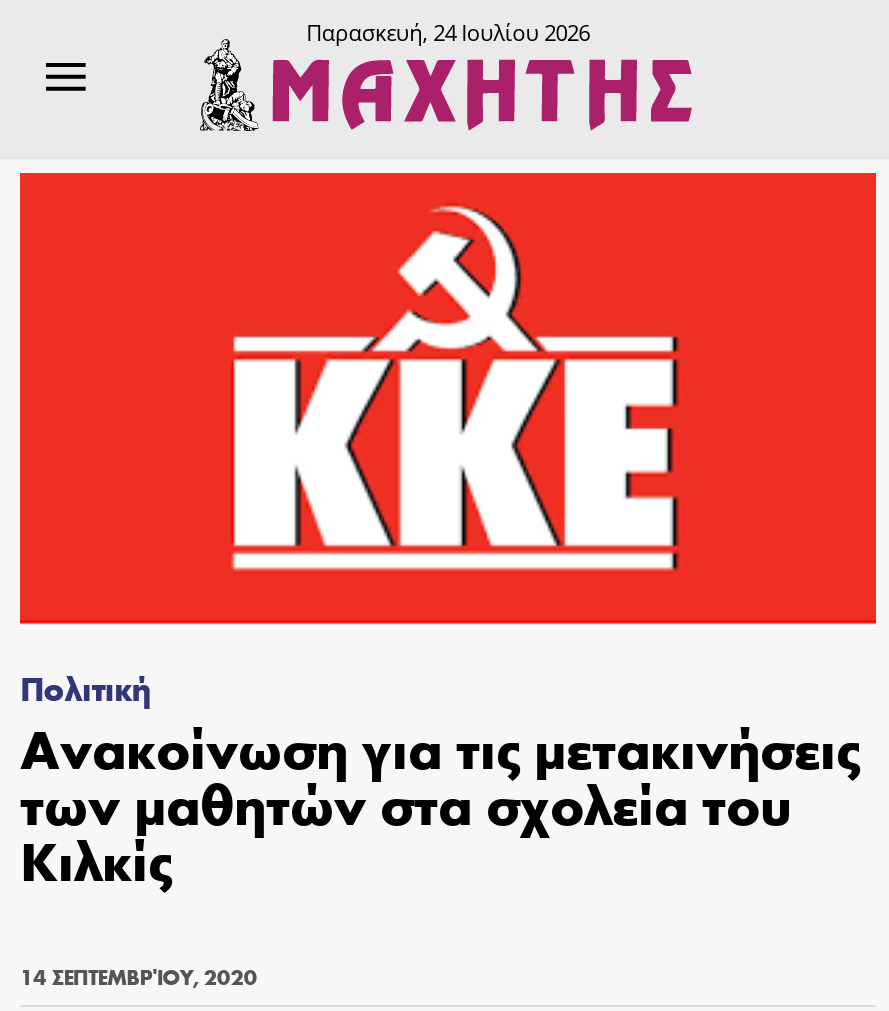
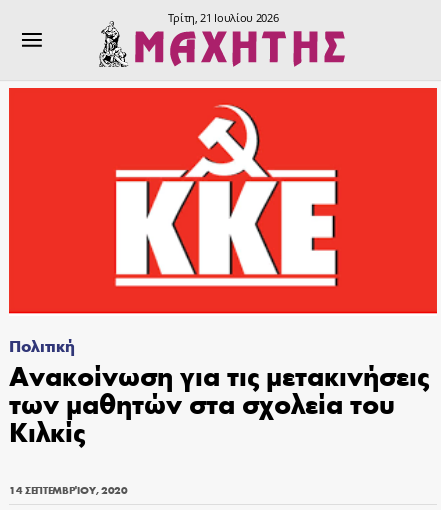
- Παρασκευή, 24 Ιουλίου 2026
+ Τρίτη, 21 Ιουλίου 2026
